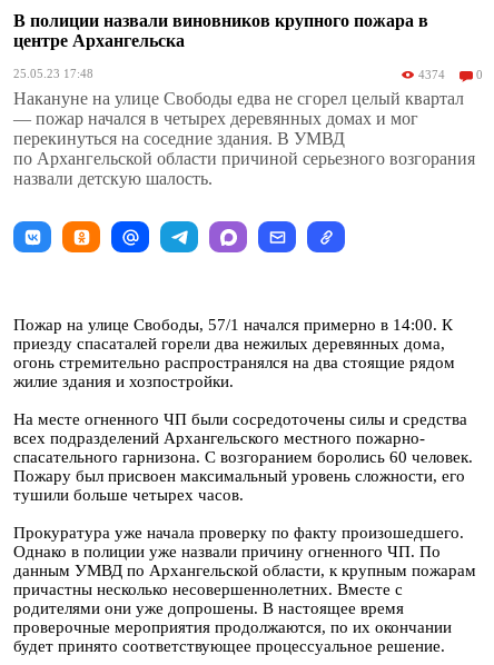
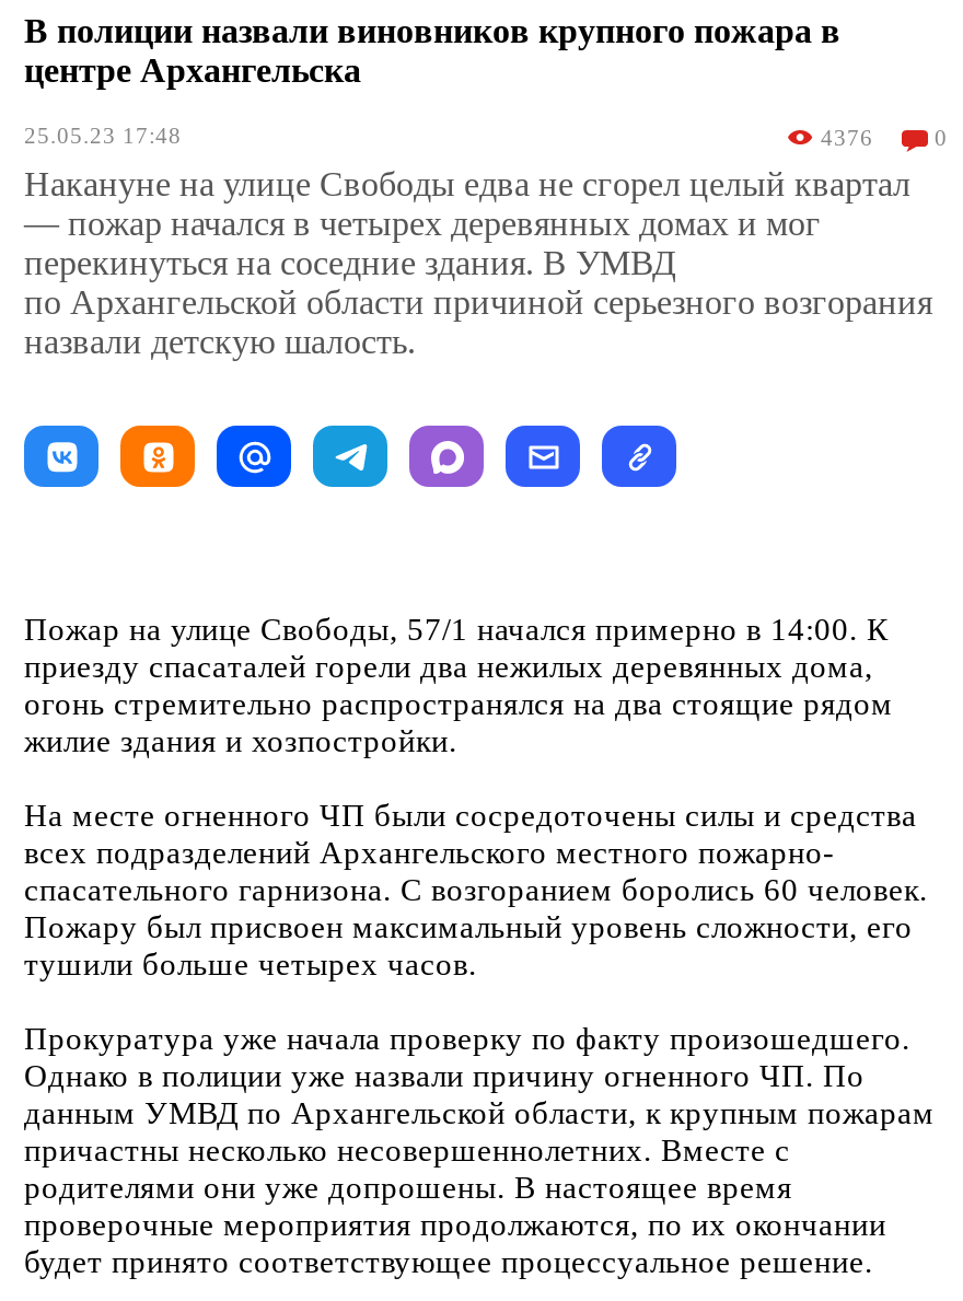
- 4374 0
+ 4376 0
